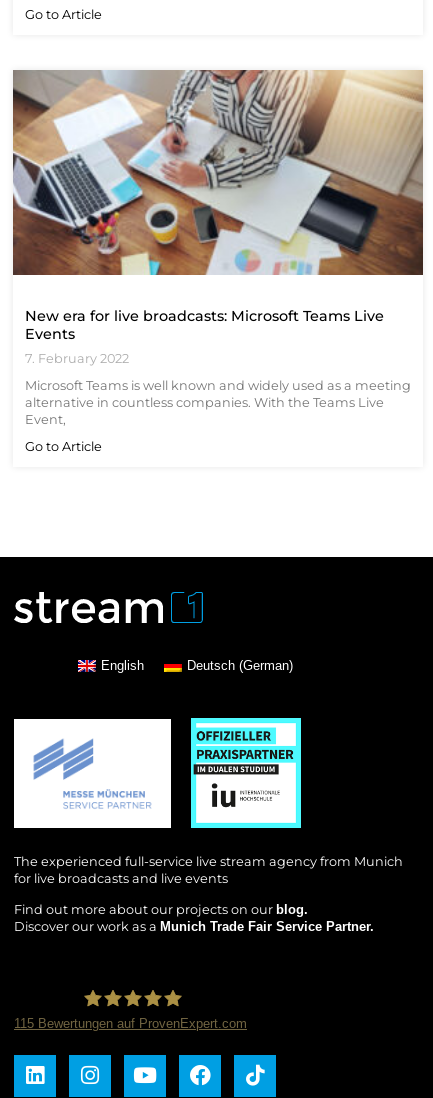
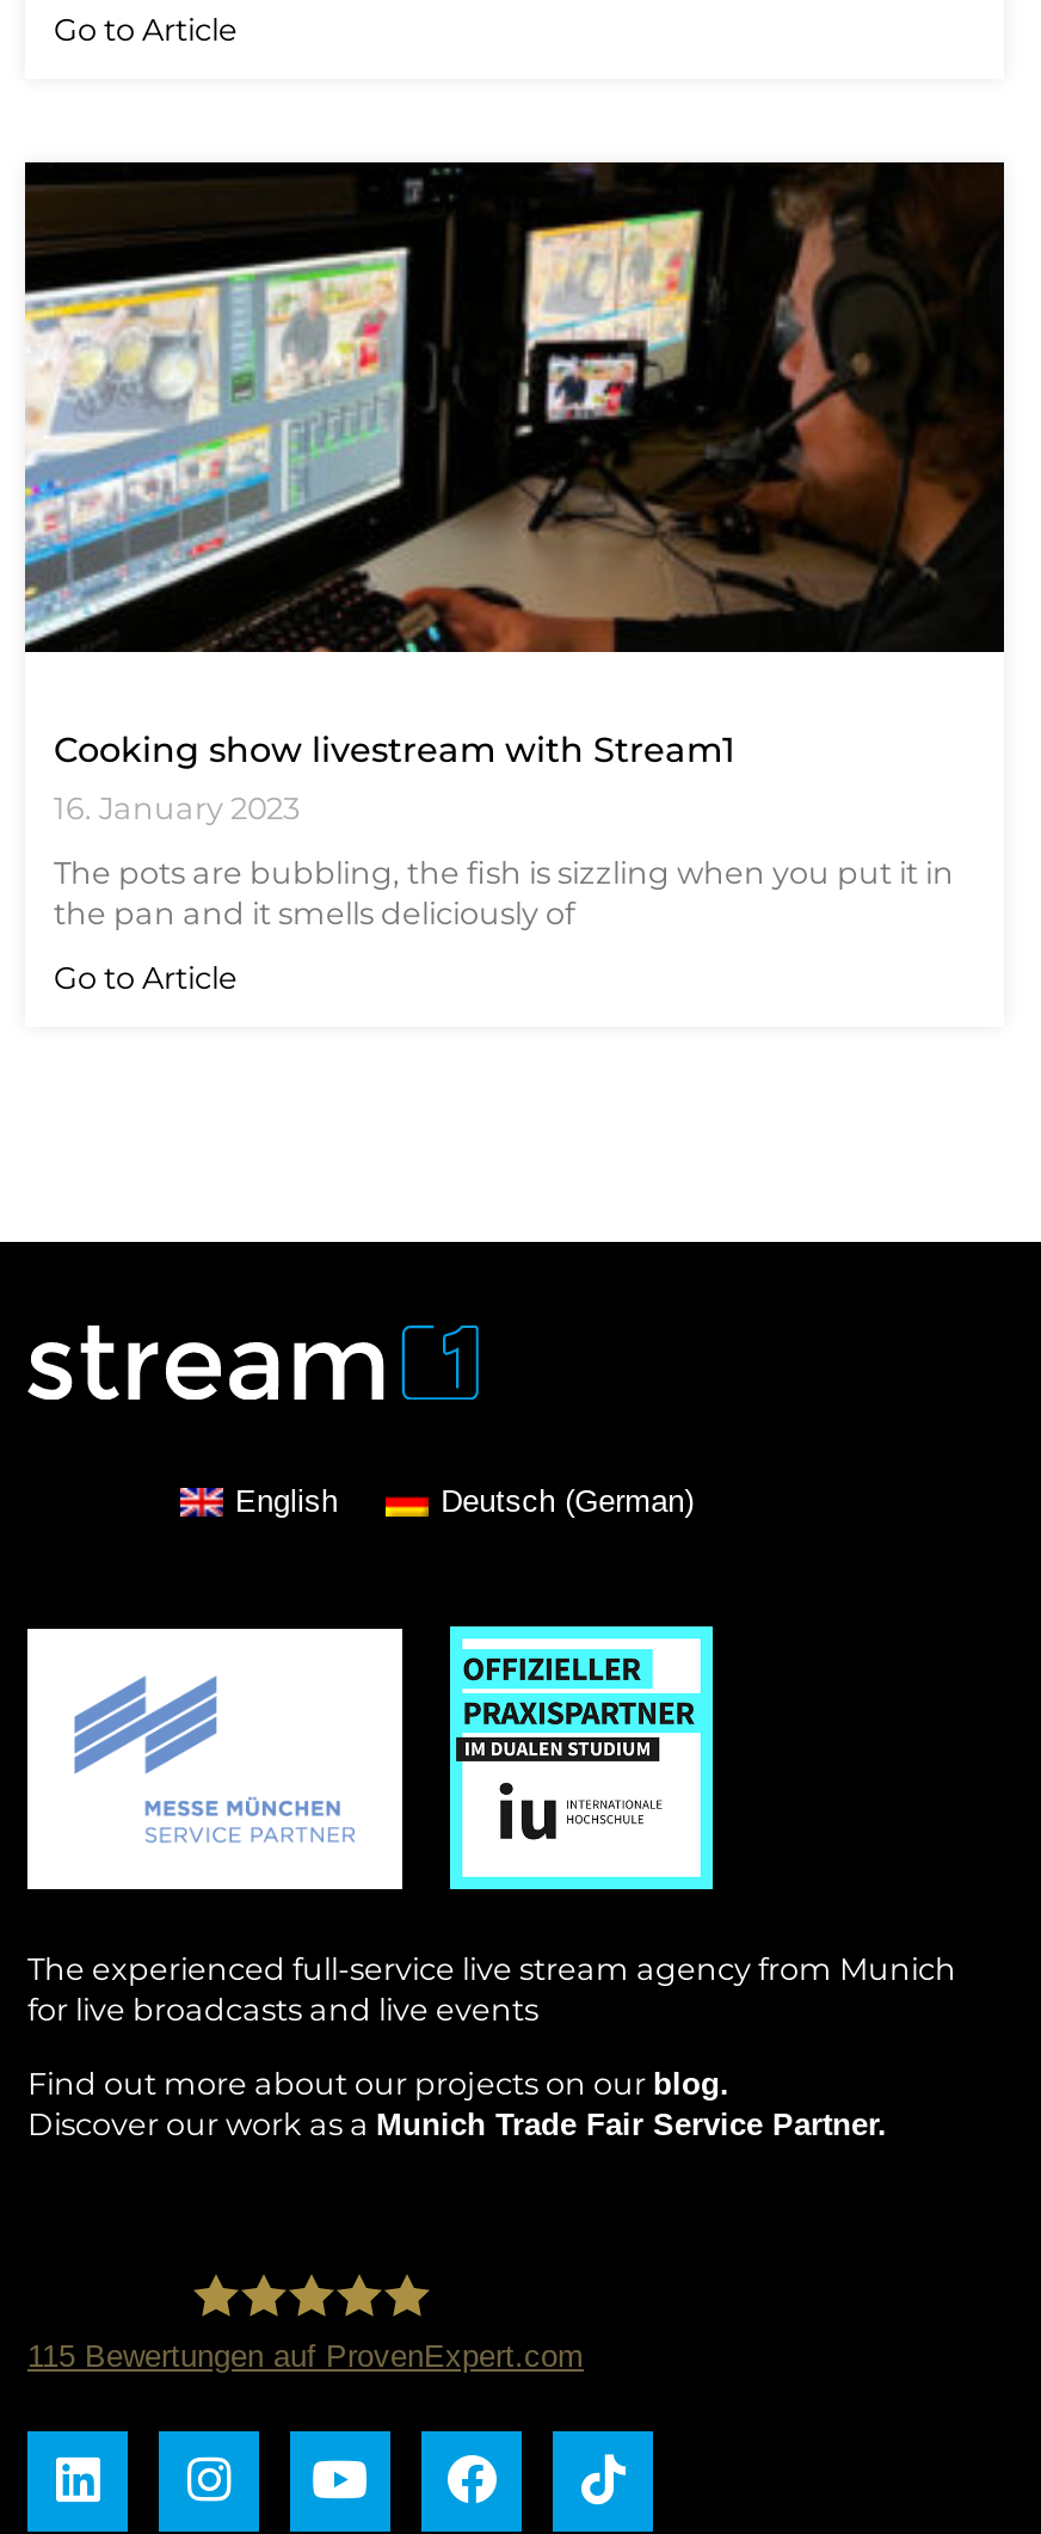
- [image]
- New era for live broadcasts: Microsoft Teams Live
- Events
- 7. February 2022
+ [image]
+ Cooking show livestream with Stream1
+ 16. January 2023

- Microsoft Teams is well known and widely used as a meeting
- alternative in countless companies. With the Teams Live
- Event,
+ The pots are bubbling, the fish is sizzling when you put it in
+ the pan and it smells deliciously of
